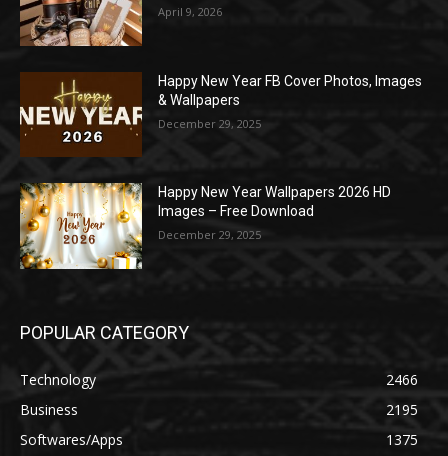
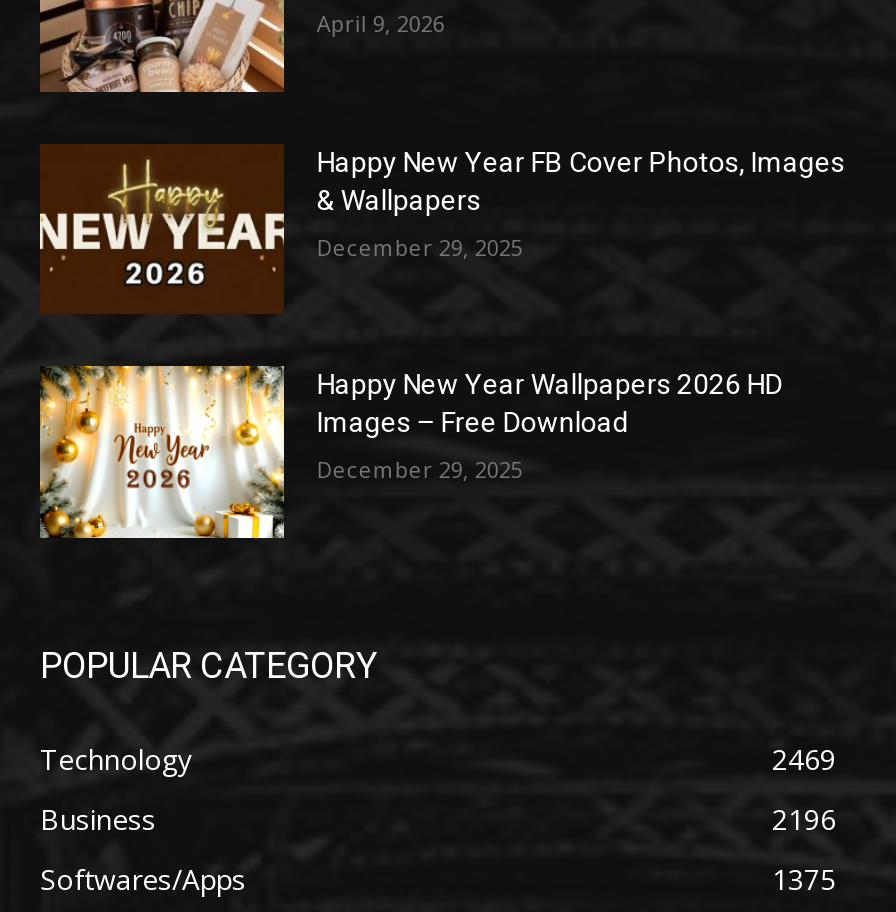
- 2466
+ 2469

- 2195
+ 2196
